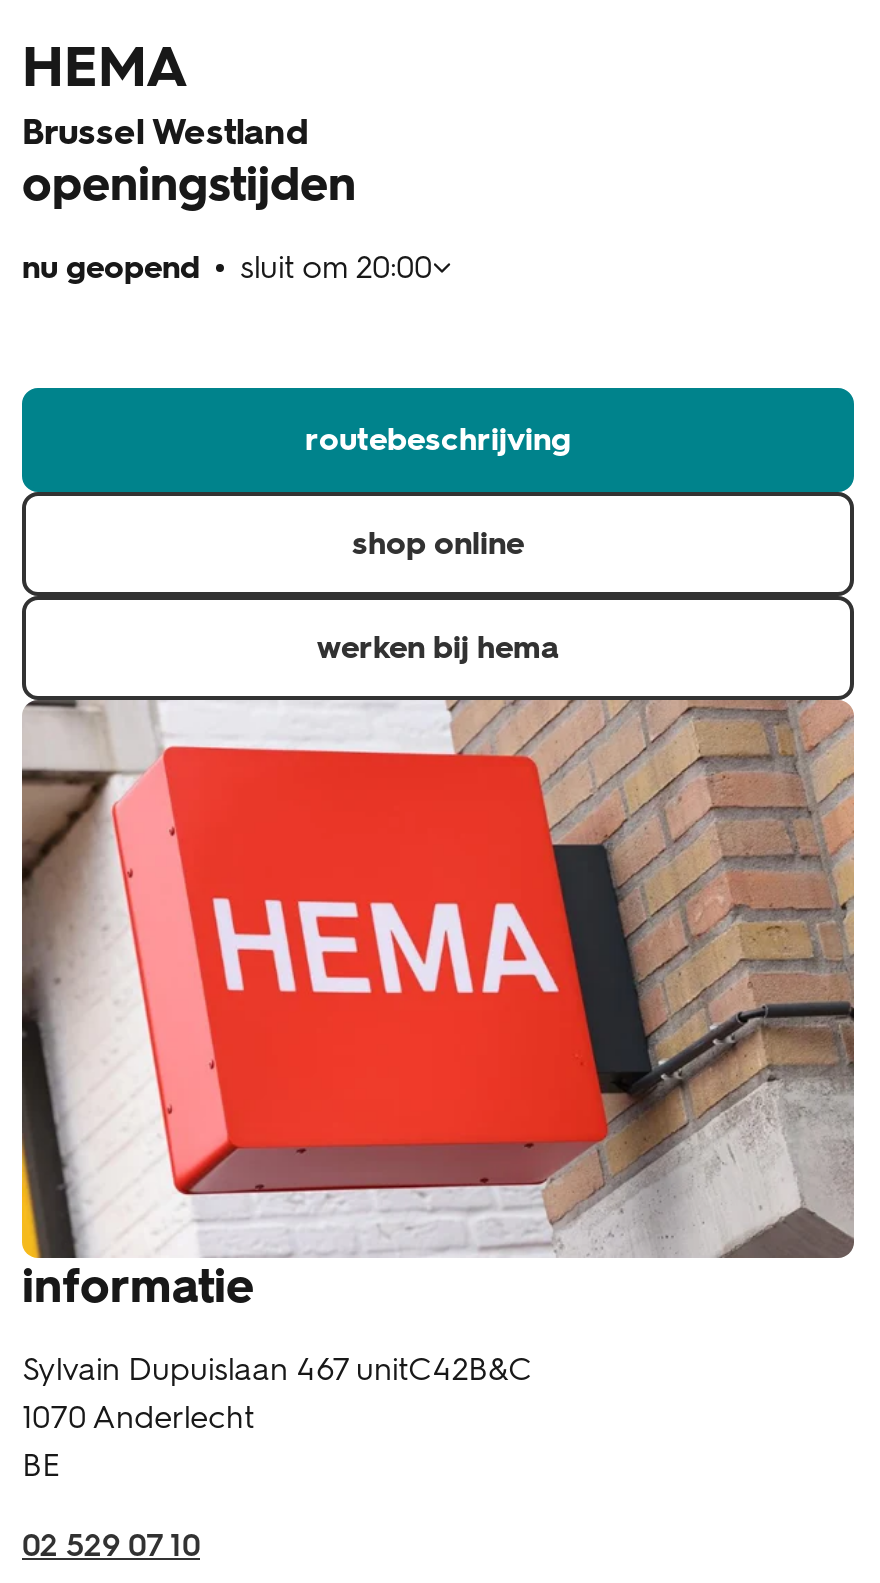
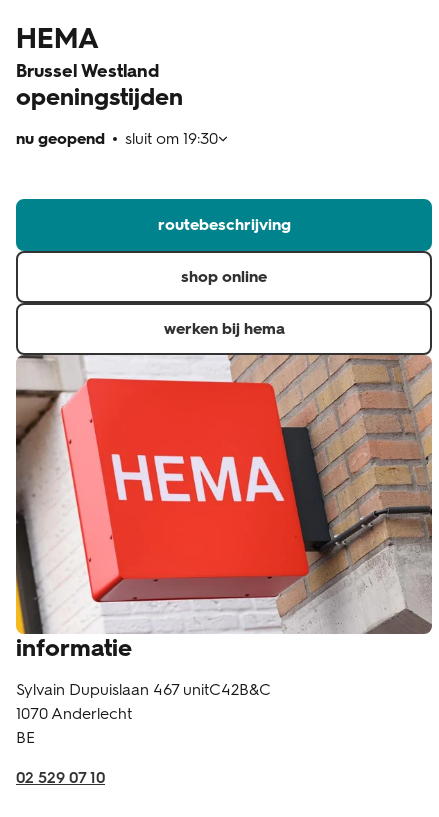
- sluit om 20:00
+ sluit om 19:30
